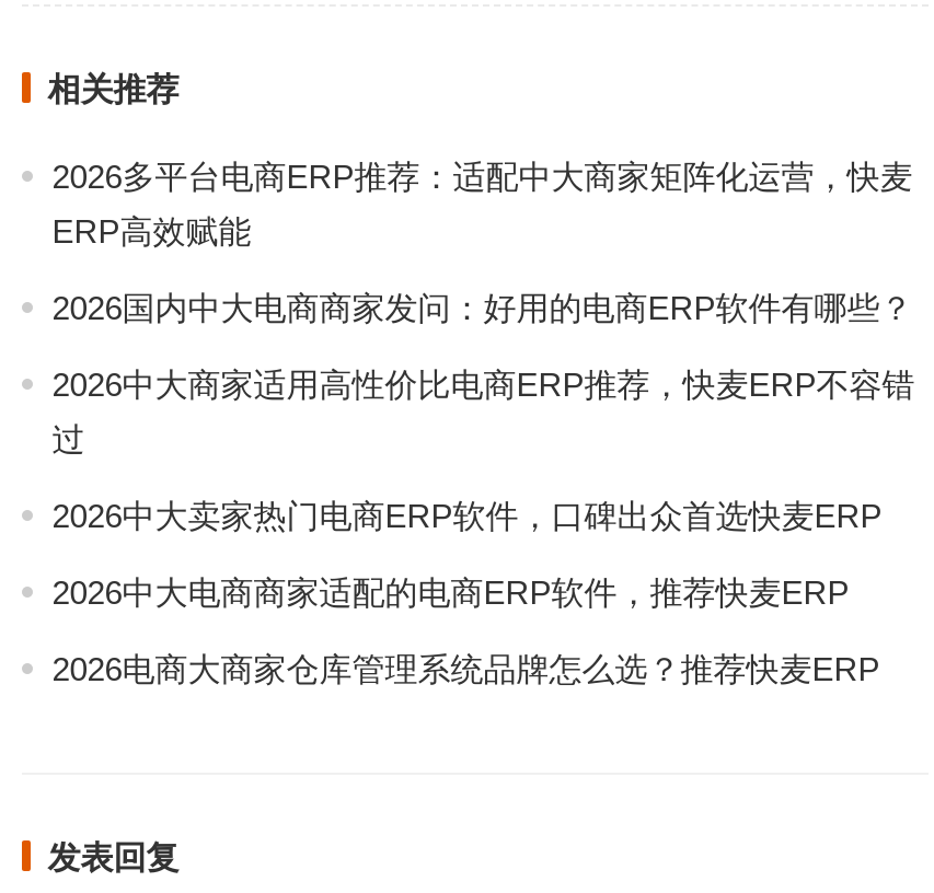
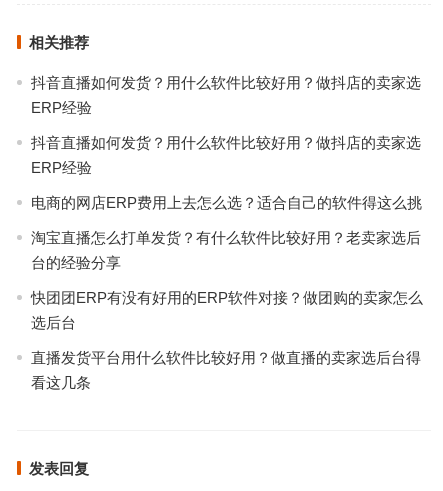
- 2026多平台电商ERP推荐：适配中大商家矩阵化运营，快麦
- ERP高效赋能
- 2026国内中大电商商家发问：好用的电商ERP软件有哪些？
- 2026中大商家适用高性价比电商ERP推荐，快麦ERP不容错
- 过
- 2026中大卖家热门电商ERP软件，口碑出众首选快麦ERP
- 2026中大电商商家适配的电商ERP软件，推荐快麦ERP
- 2026电商大商家仓库管理系统品牌怎么选？推荐快麦ERP
+ 抖音直播如何发货？用什么软件比较好用？做抖店的卖家选
+ ERP经验
+ 抖音直播如何发货？用什么软件比较好用？做抖店的卖家选
+ ERP经验
+ 电商的网店ERP费用上去怎么选？适合自己的软件得这么挑
+ 淘宝直播怎么打单发货？有什么软件比较好用？老卖家选后
+ 台的经验分享
+ 快团团ERP有没有好用的ERP软件对接？做团购的卖家怎么
+ 选后台
+ 直播发货平台用什么软件比较好用？做直播的卖家选后台得
+ 看这几条
